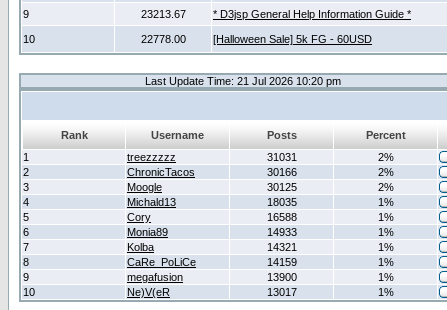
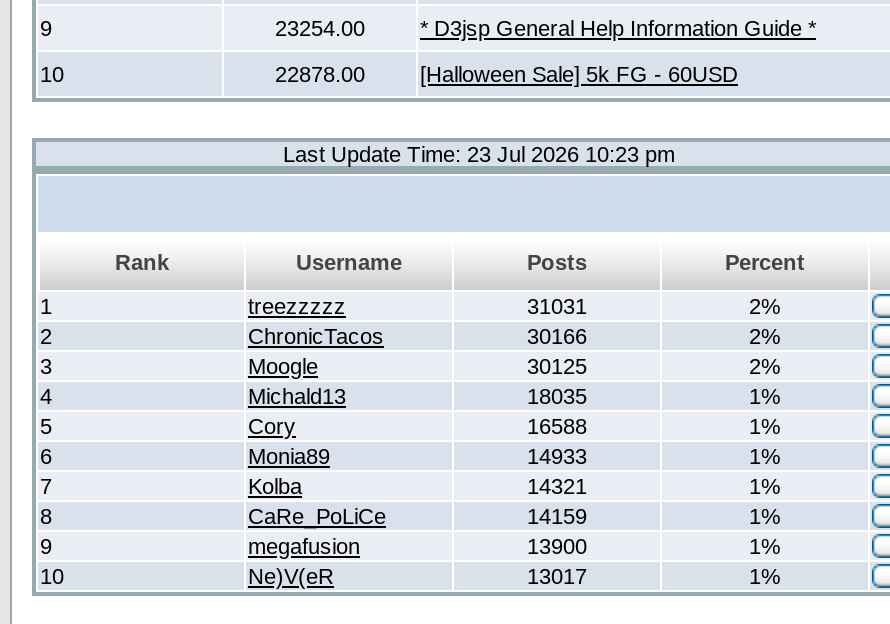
- 23213.67
+ 23254.00

- 22778.00
+ 22878.00

- Last Update Time: 21 Jul 2026 10:20 pm
+ Last Update Time: 23 Jul 2026 10:23 pm
